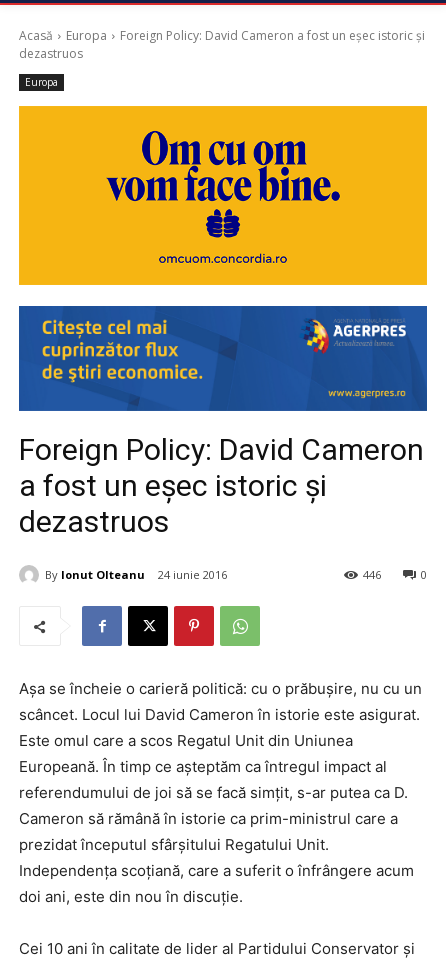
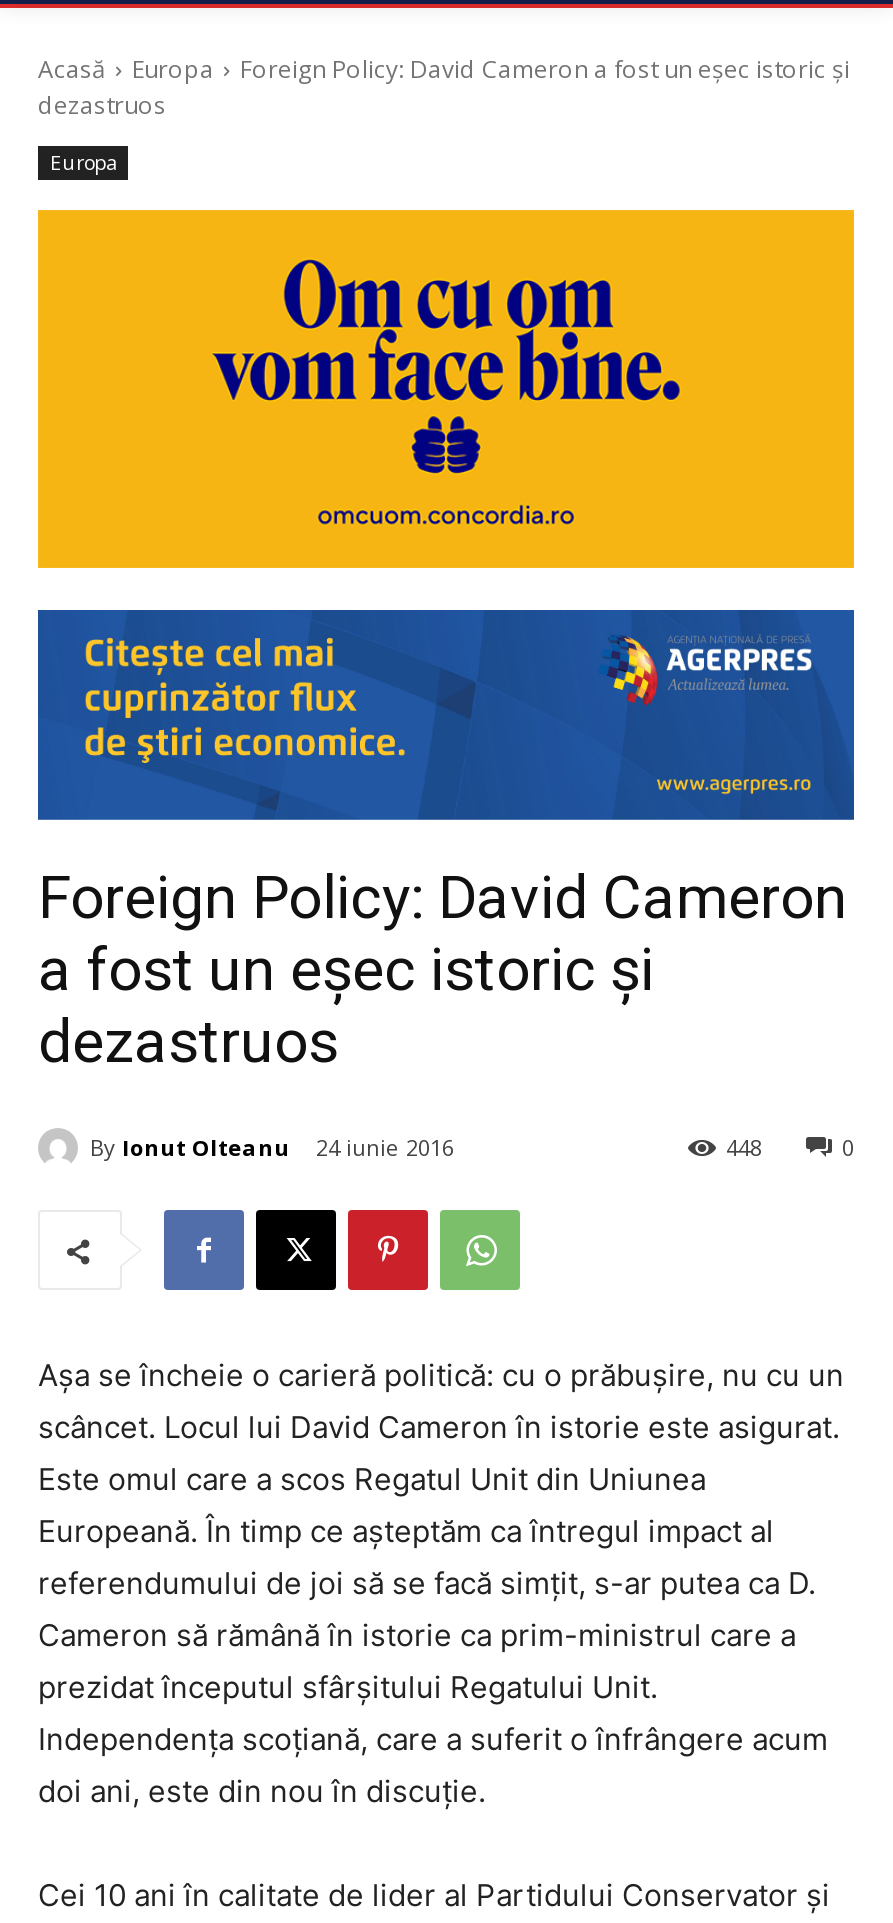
- 446
+ 448
